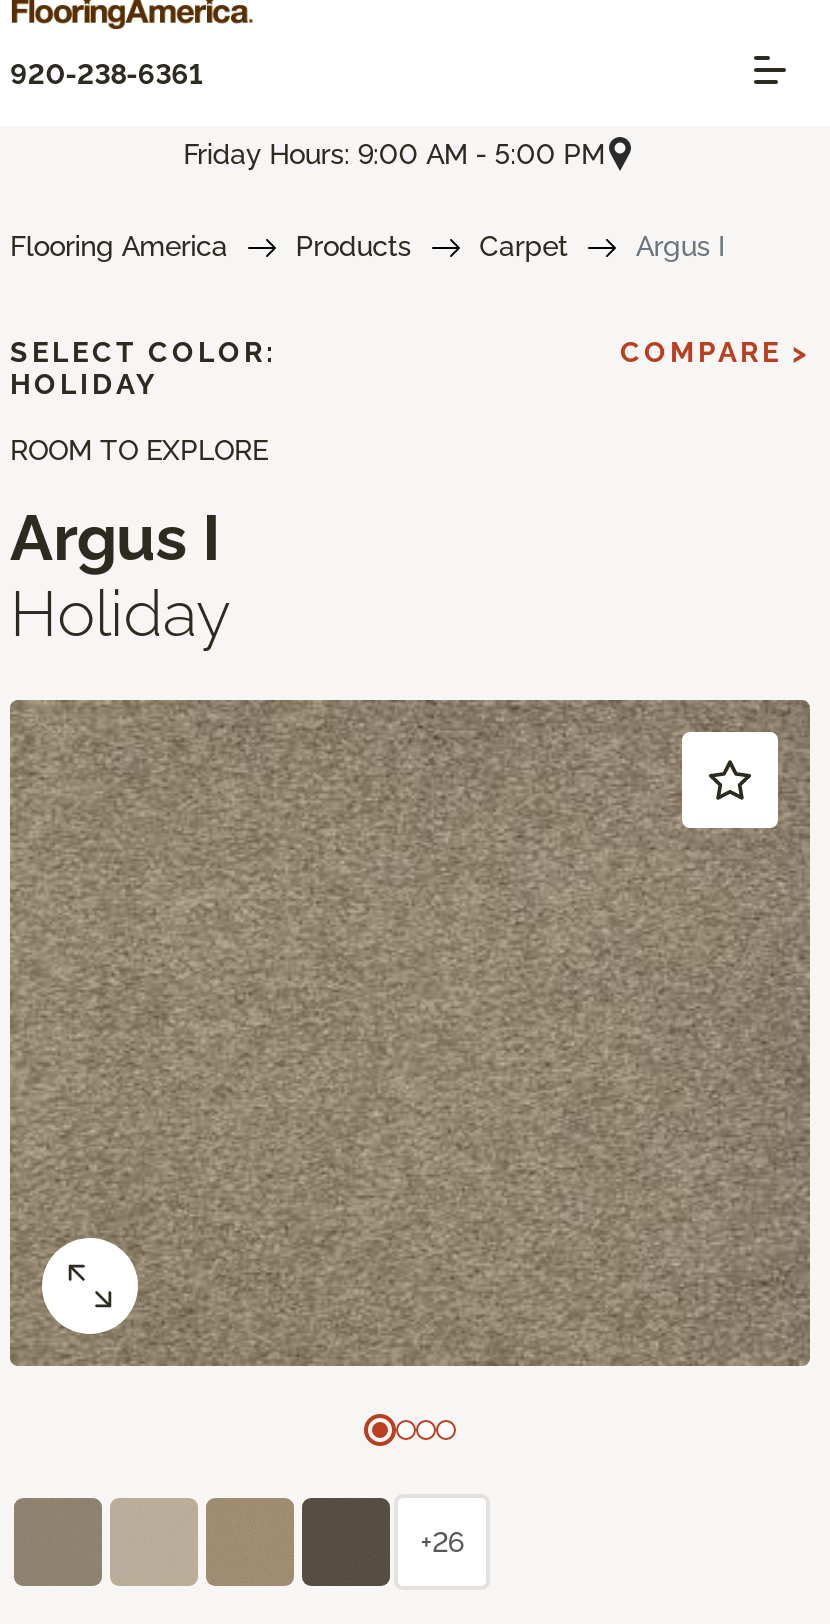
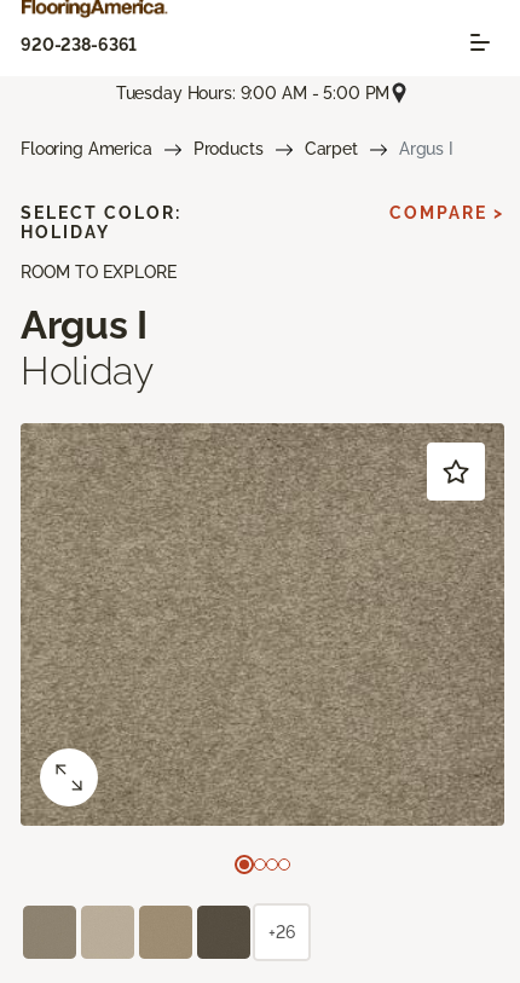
- Friday Hours: 9:00 AM - 5:00 PM
+ Tuesday Hours: 9:00 AM - 5:00 PM
